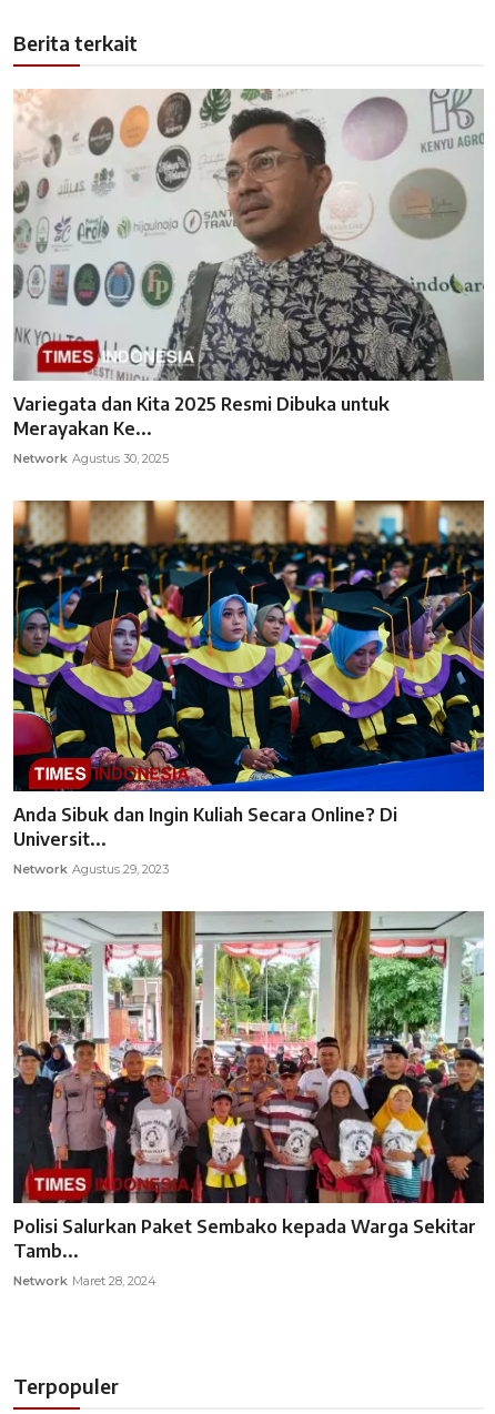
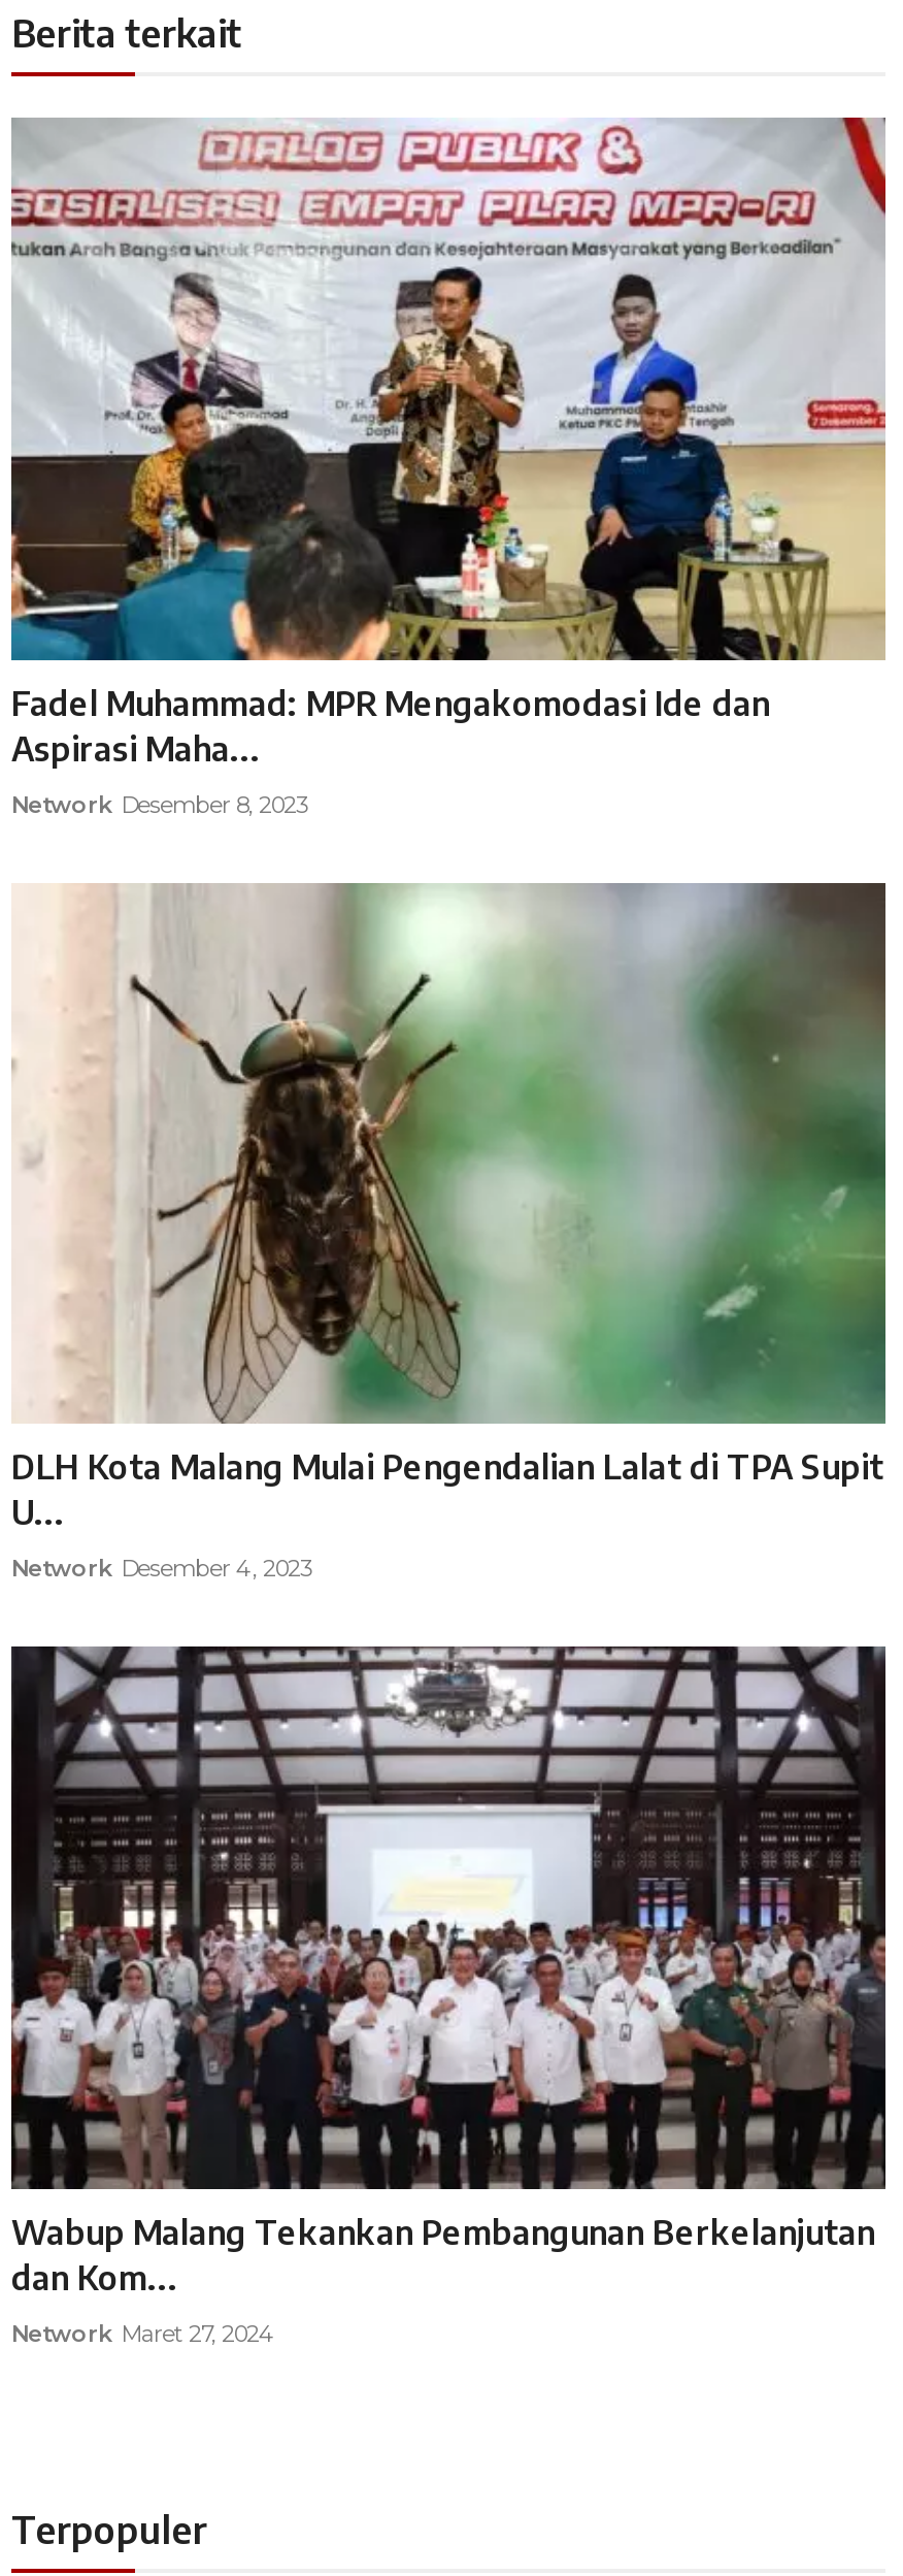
- [image]
- Variegata dan Kita 2025 Resmi Dibuka untuk
- Merayakan Ke...
+ [image]
+ Fadel Muhammad: MPR Mengakomodasi Ide dan
+ Aspirasi Maha...

- Network Agustus 30, 2025
+ Network Desember 8, 2023

- [image]
- Anda Sibuk dan Ingin Kuliah Secara Online? Di
- Universit...
+ [image]
+ DLH Kota Malang Mulai Pengendalian Lalat di TPA Supit
+ U...

- Network Agustus 29, 2023
+ Network Desember 4, 2023

- [image]
- Polisi Salurkan Paket Sembako kepada Warga Sekitar
- Tamb...
+ [image]
+ Wabup Malang Tekankan Pembangunan Berkelanjutan
+ dan Kom...

- Network Maret 28, 2024
+ Network Maret 27, 2024
